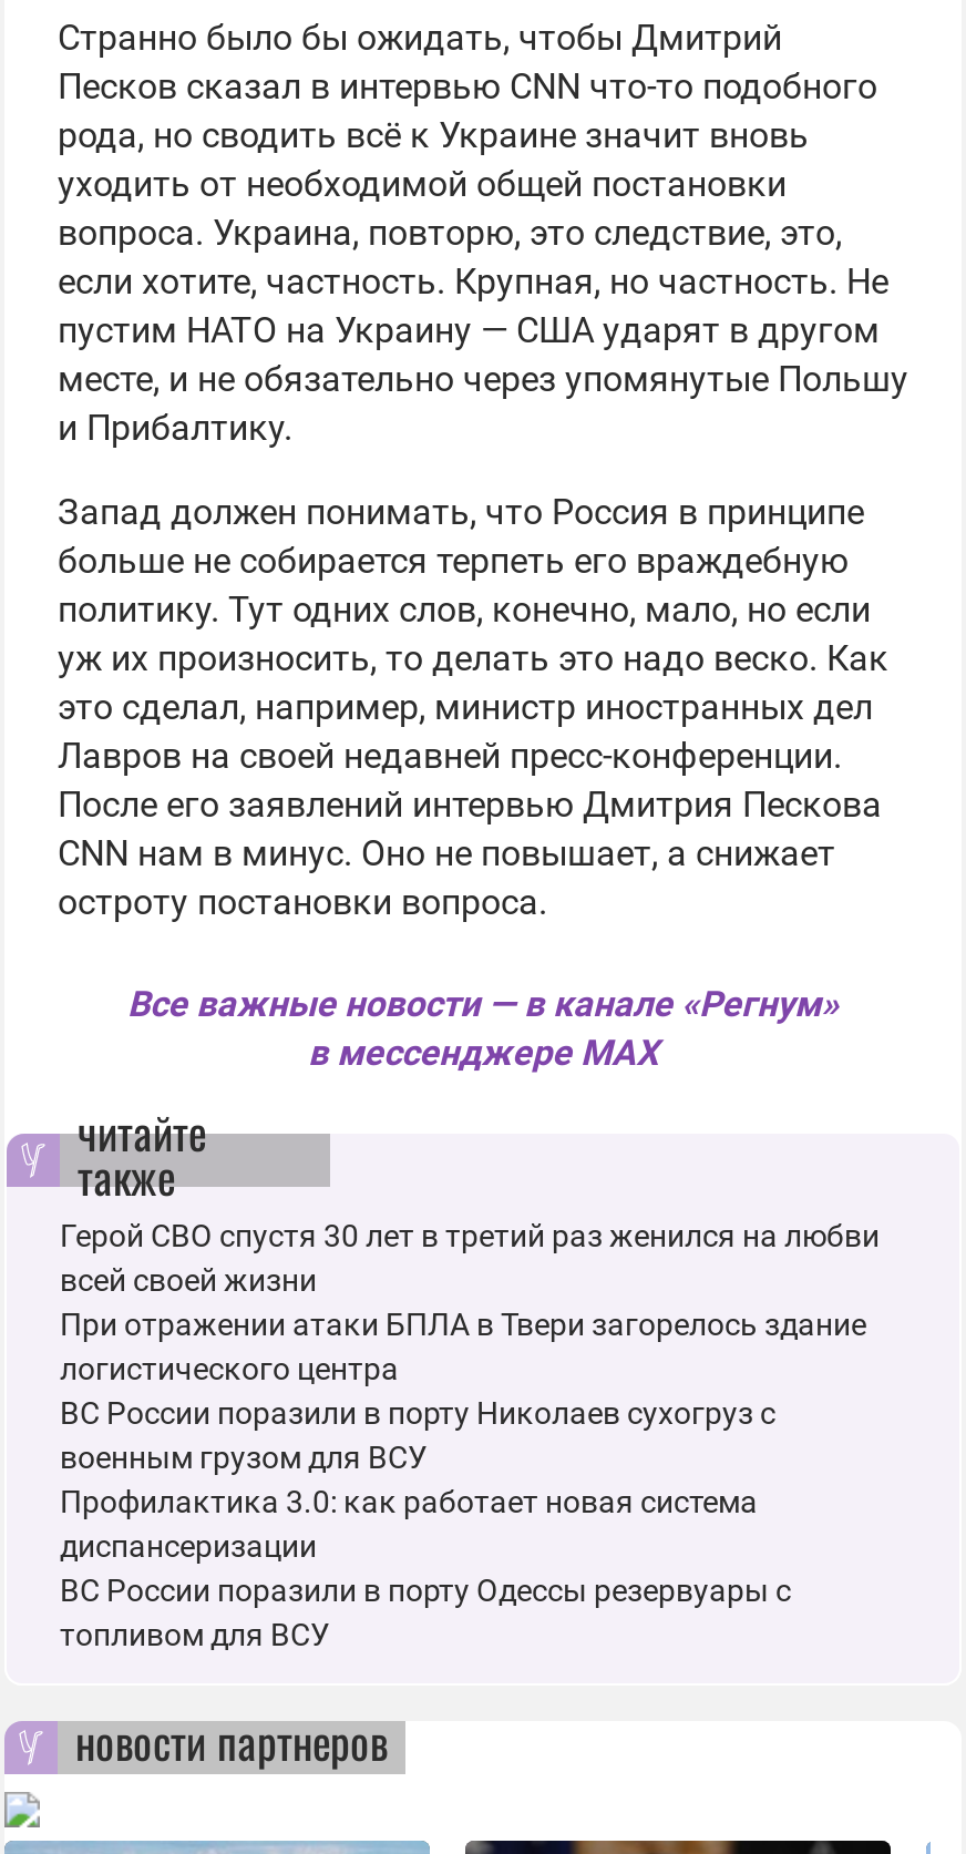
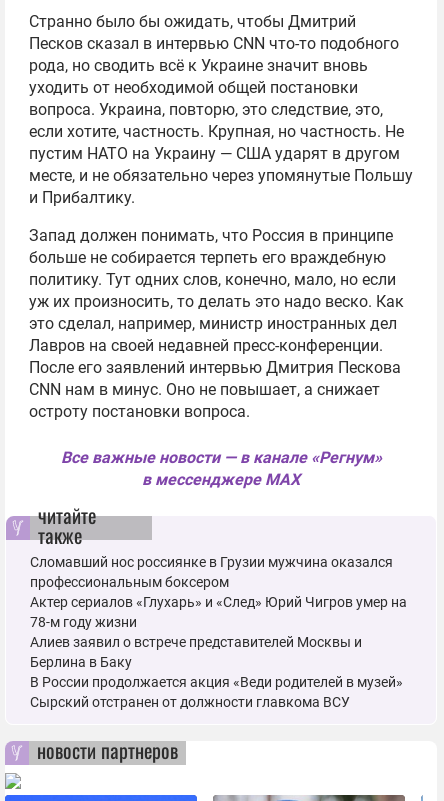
- Герой СВО спустя 30 лет в третий раз женился на любви
- всей своей жизни
- При отражении атаки БПЛА в Твери загорелось здание
- логистического центра
- ВС России поразили в порту Николаев сухогруз с
- военным грузом для ВСУ
- Профилактика 3.0: как работает новая система
- диспансеризации
- ВС России поразили в порту Одессы резервуары с
- топливом для ВСУ
+ Сломавший нос россиянке в Грузии мужчина оказался
+ профессиональным боксером
+ Актер сериалов «Глухарь» и «След» Юрий Чигров умер на
+ 78-м году жизни
+ Алиев заявил о встрече представителей Москвы и
+ Берлина в Баку
+ В России продолжается акция «Веди родителей в музей»
+ Сырский отстранен от должности главкома ВСУ
